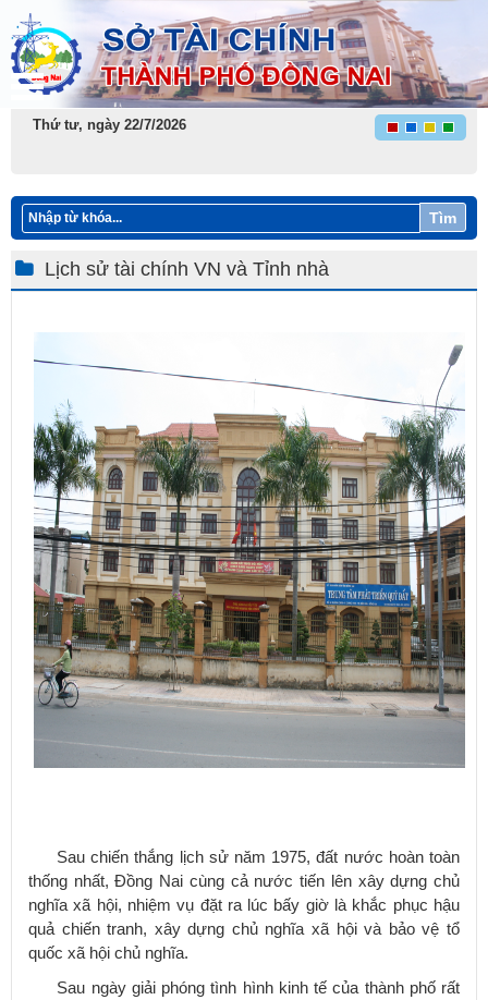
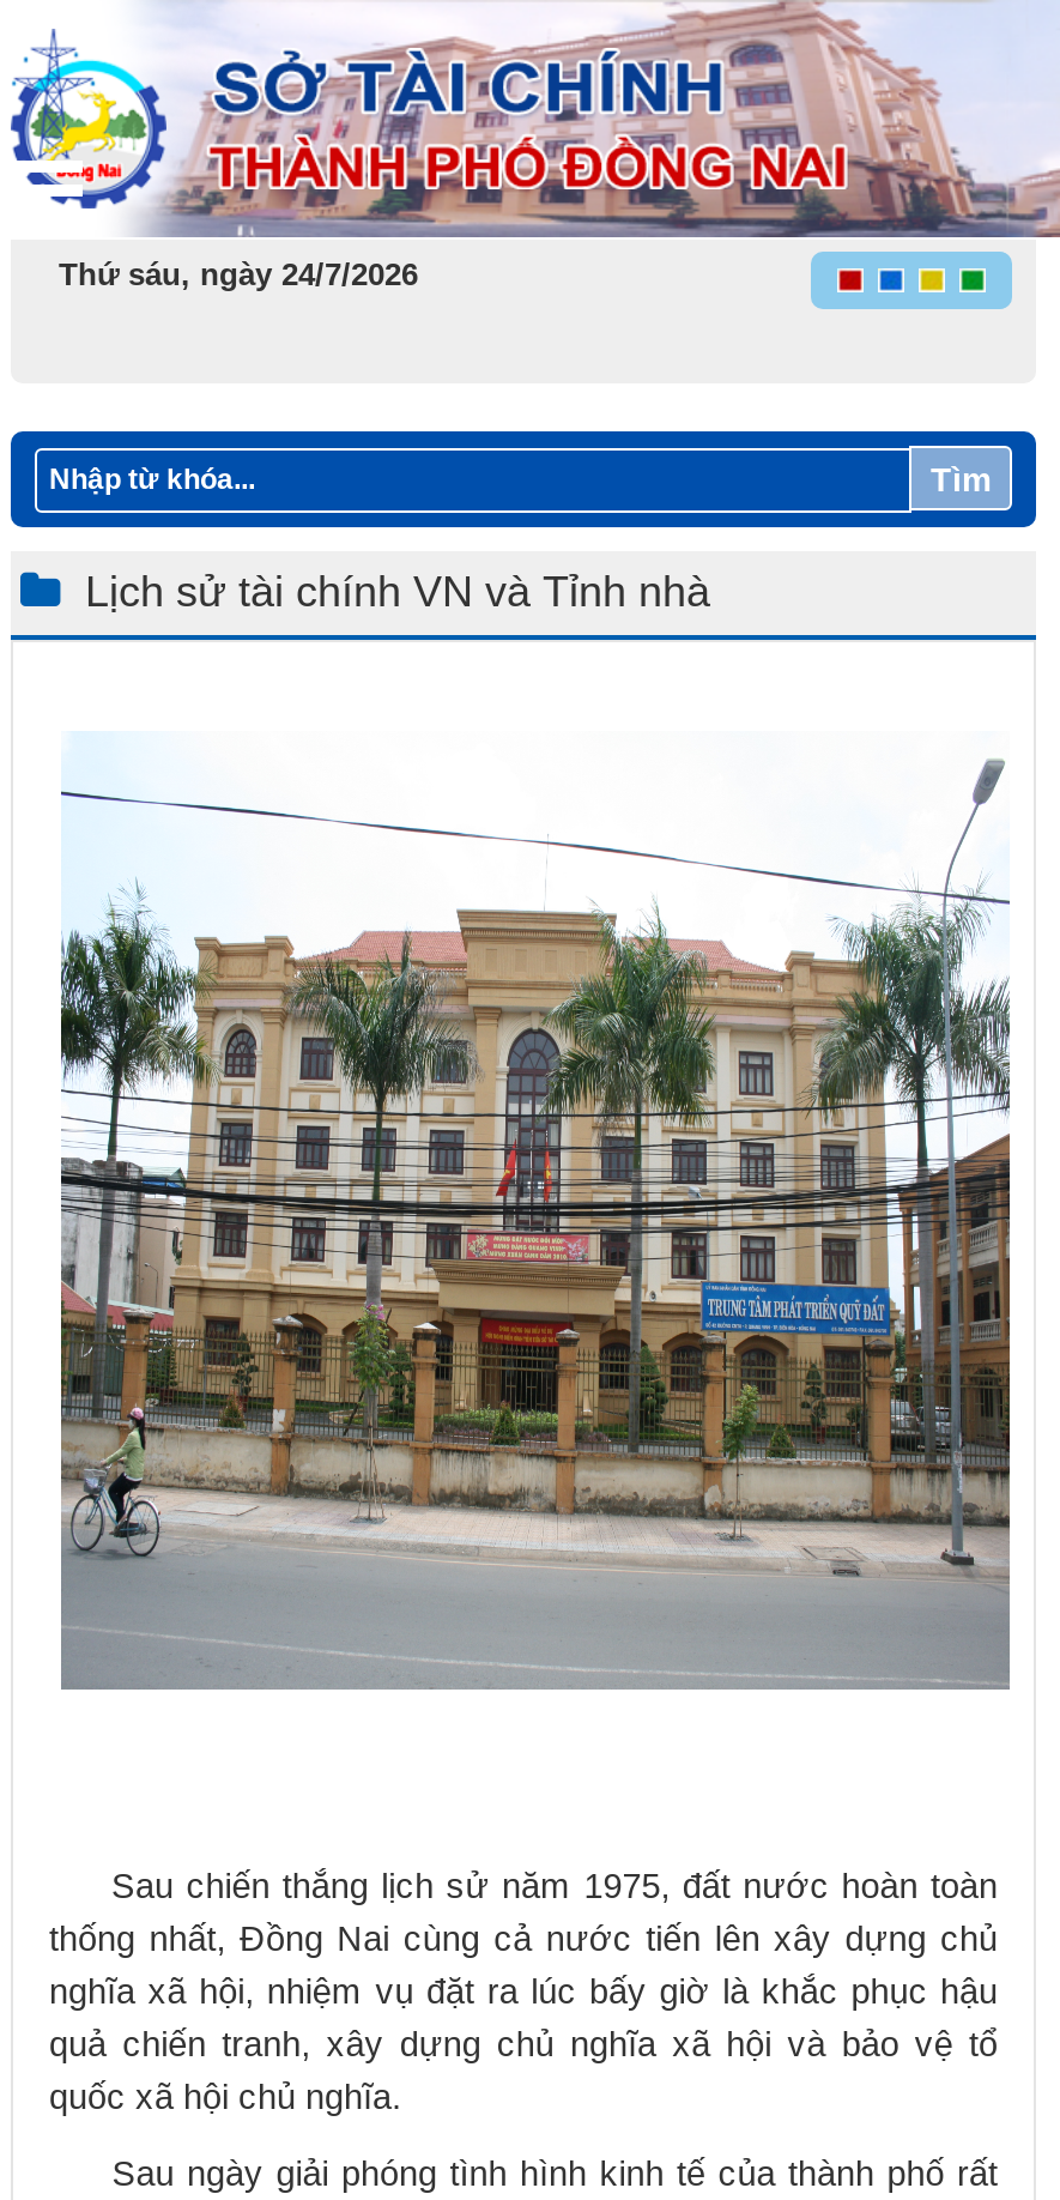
- Thứ tư, ngày 22/7/2026
+ Thứ sáu, ngày 24/7/2026
